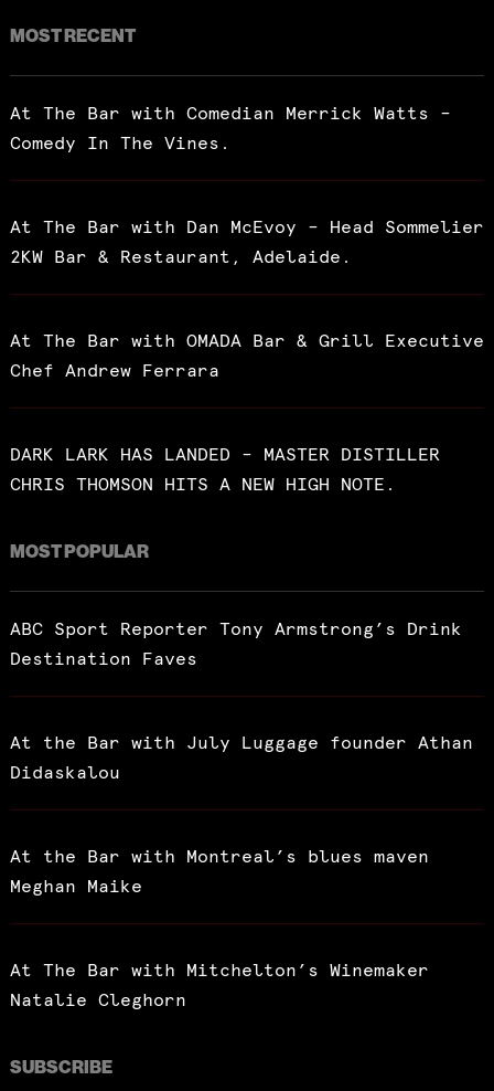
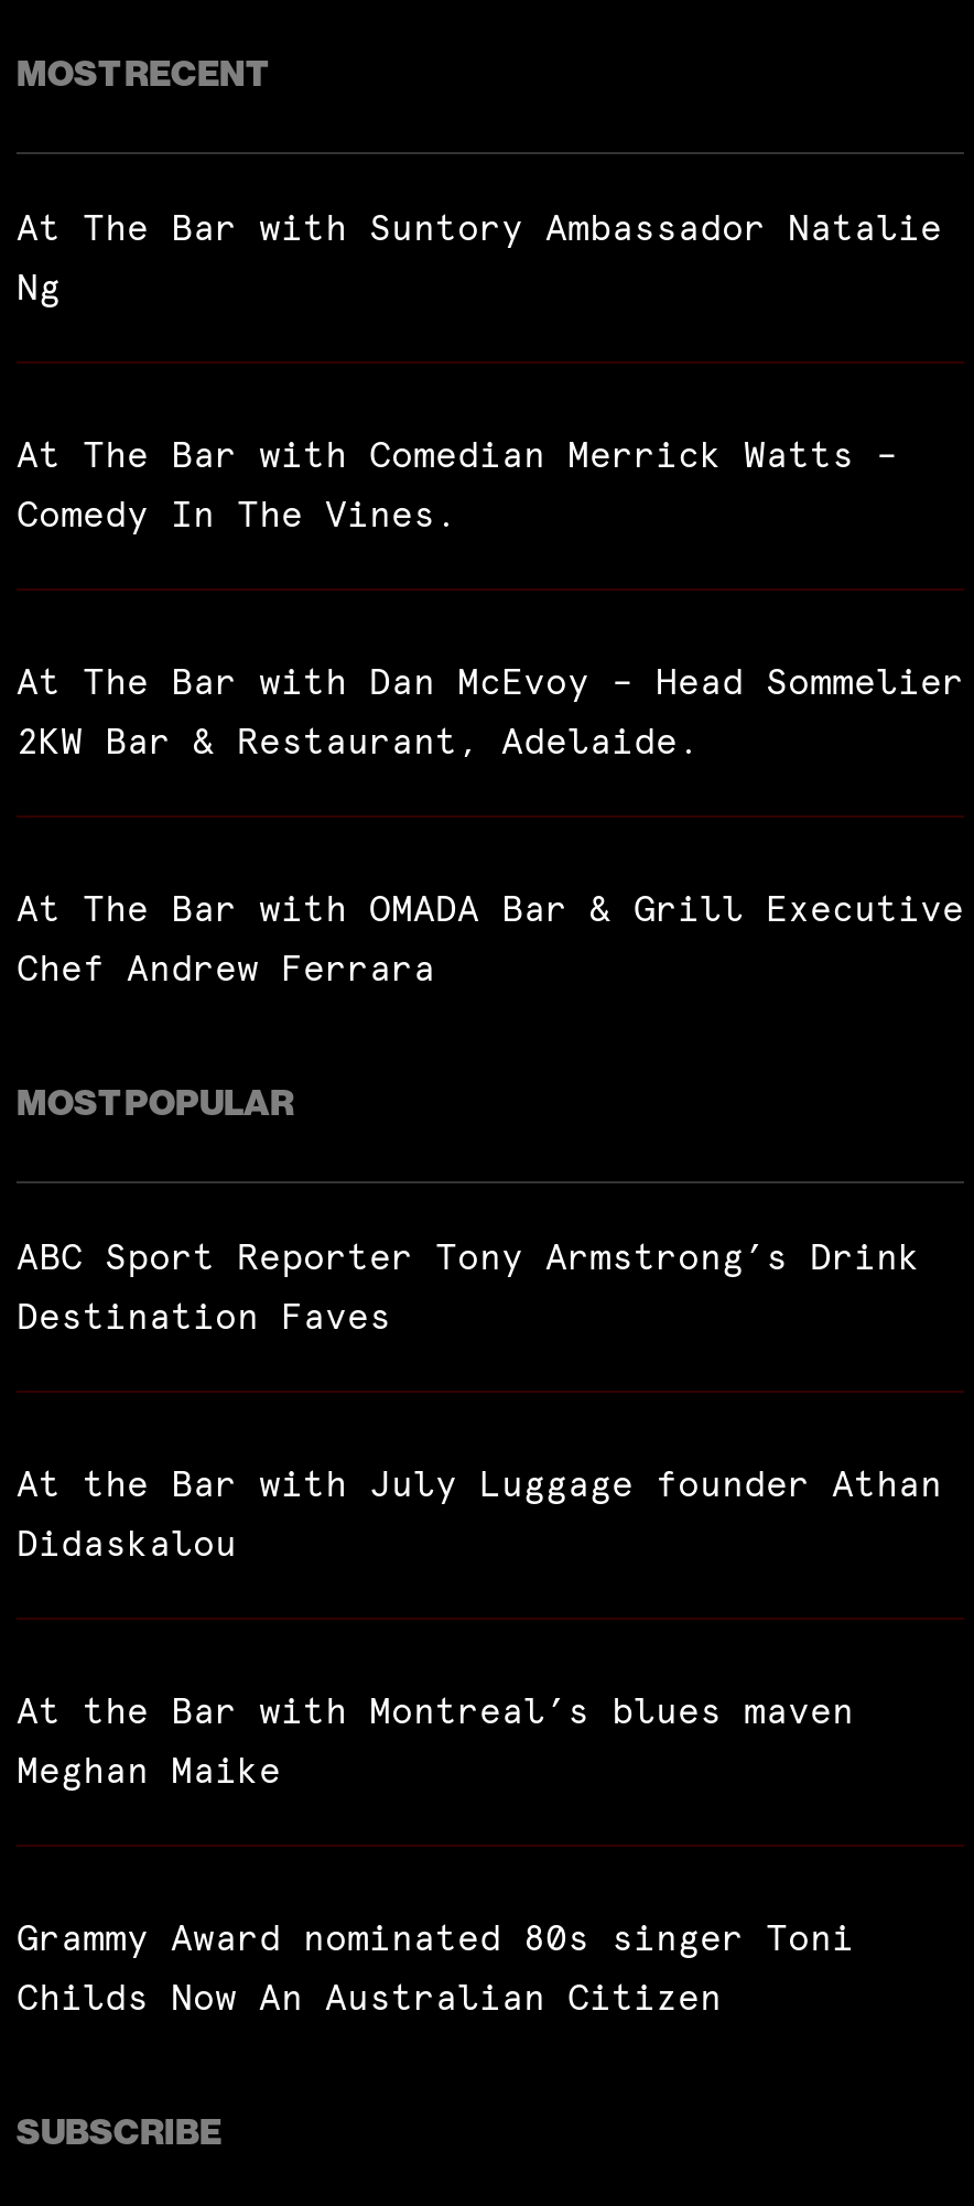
+ At The Bar with Suntory Ambassador Natalie
+ Ng

moved down: At The Bar with Comedian Merrick Watts – | Comedy In The Vines. | At The Bar with Dan McEvoy – Head Sommelier | 2KW Bar & Restaurant, Adelaide. | At The Bar with OMADA Bar & Grill Executive | Chef Andrew Ferrara

- DARK LARK HAS LANDED – MASTER DISTILLER
- CHRIS THOMSON HITS A NEW HIGH NOTE.

- At The Bar with Mitchelton’s Winemaker
- Natalie Cleghorn
+ Grammy Award nominated 80s singer Toni
+ Childs Now An Australian Citizen
